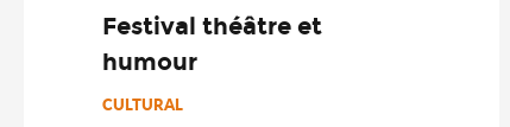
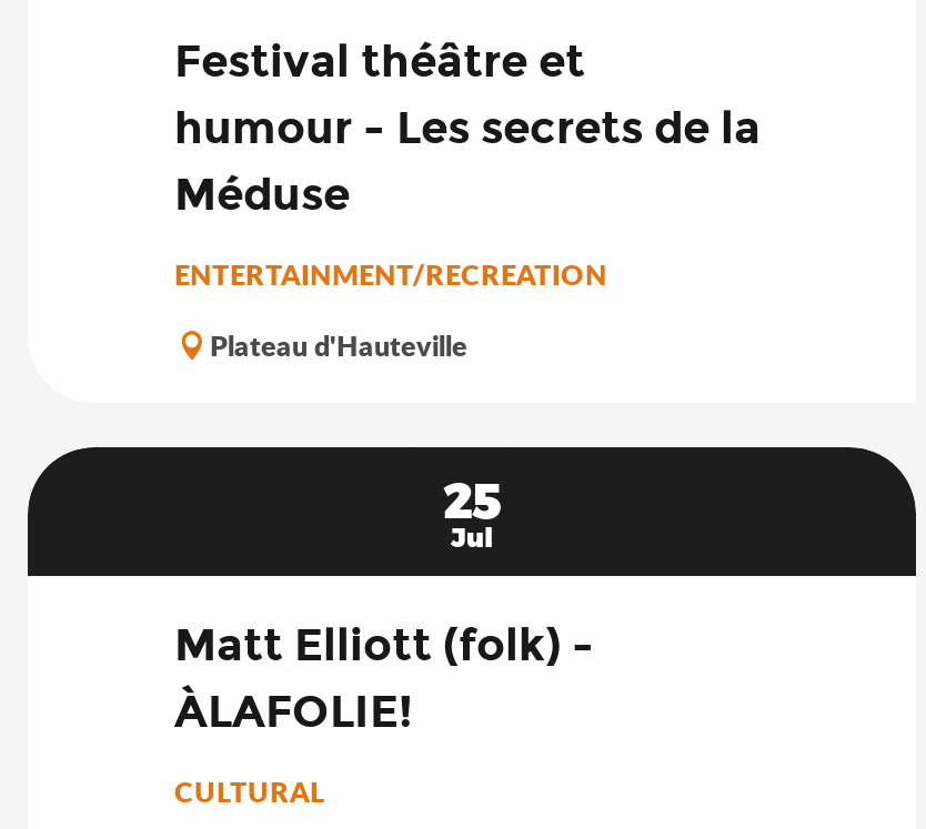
- humour
+ humour - Les secrets de la
+ Méduse
+ ENTERTAINMENT/RECREATION
+ Plateau d'Hauteville
+ 25
+ Jul
+ Matt Elliott (folk) -
+ ÀLAFOLIE!
